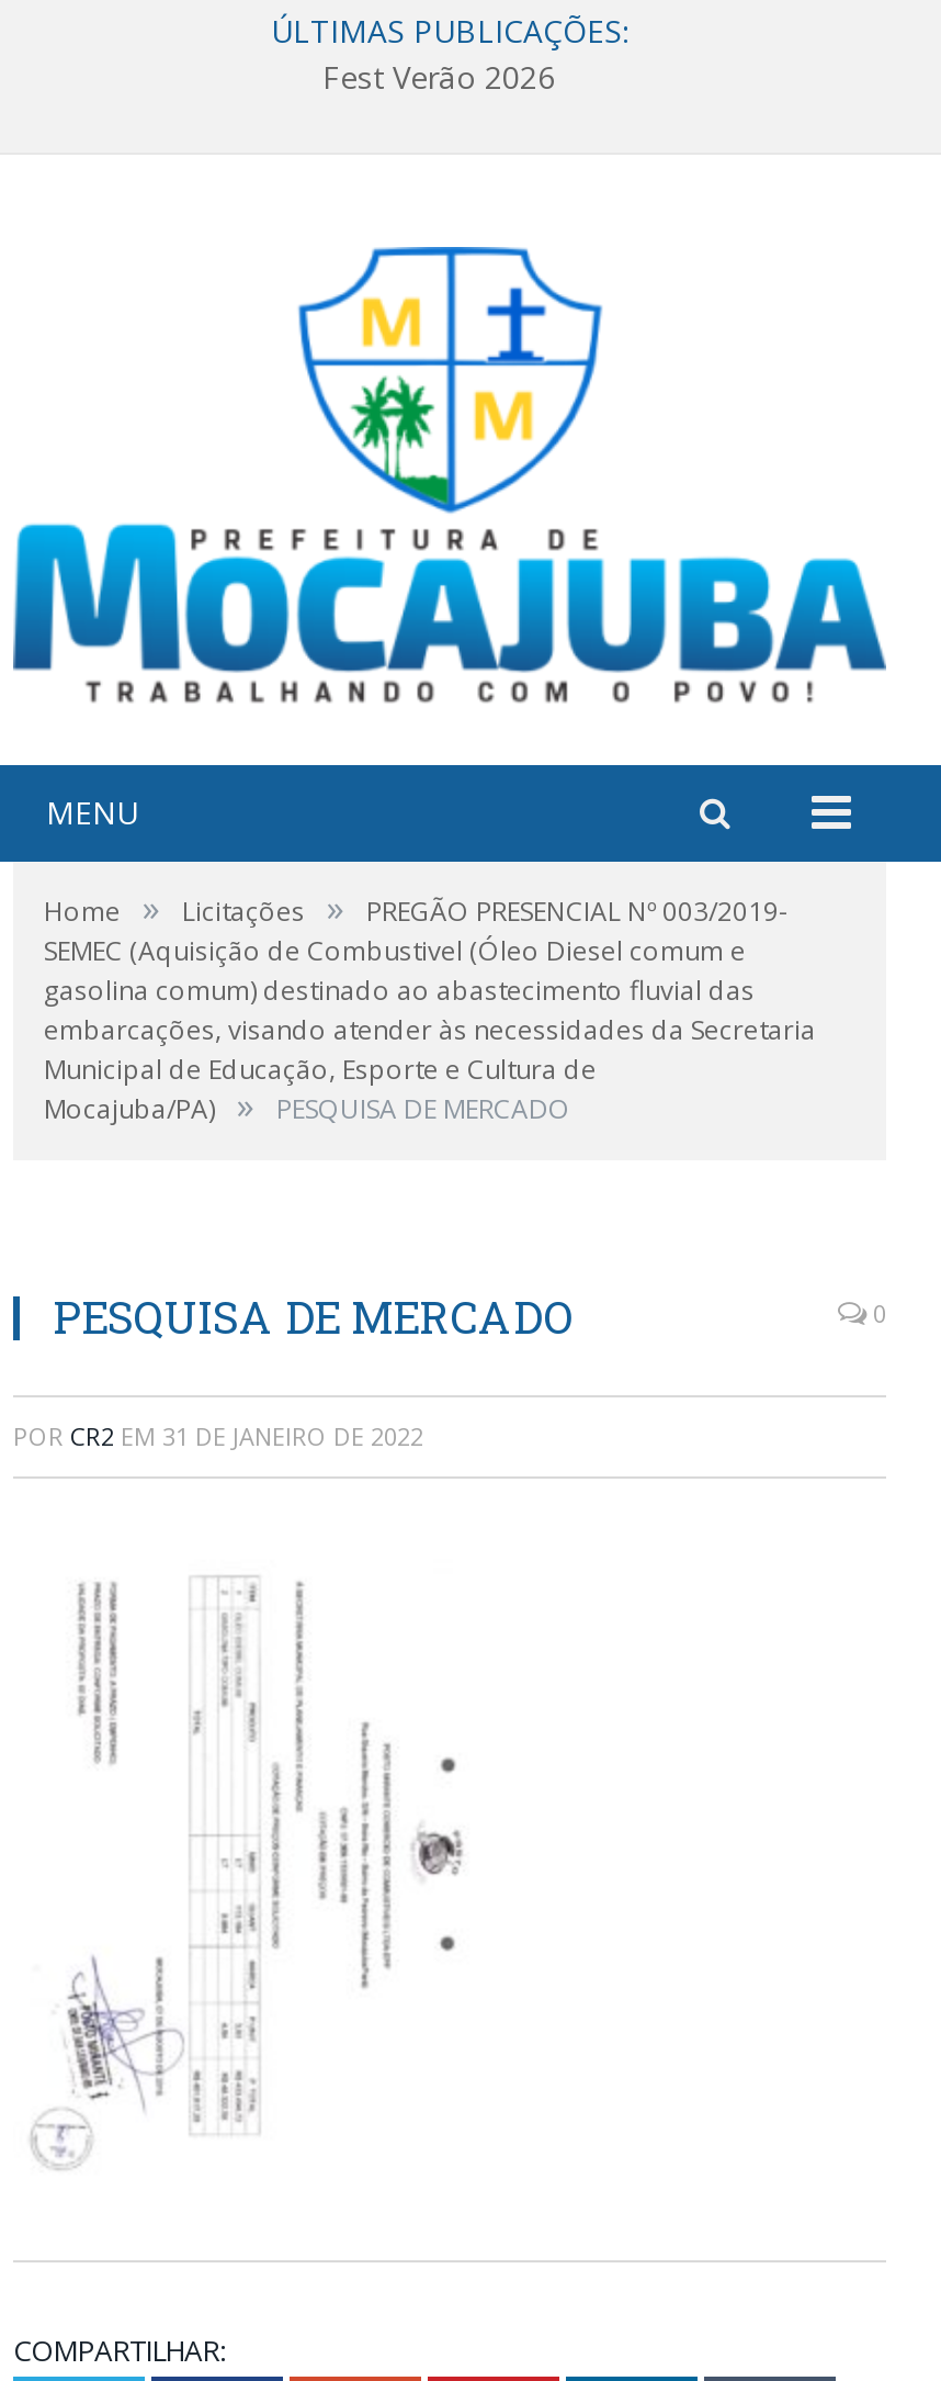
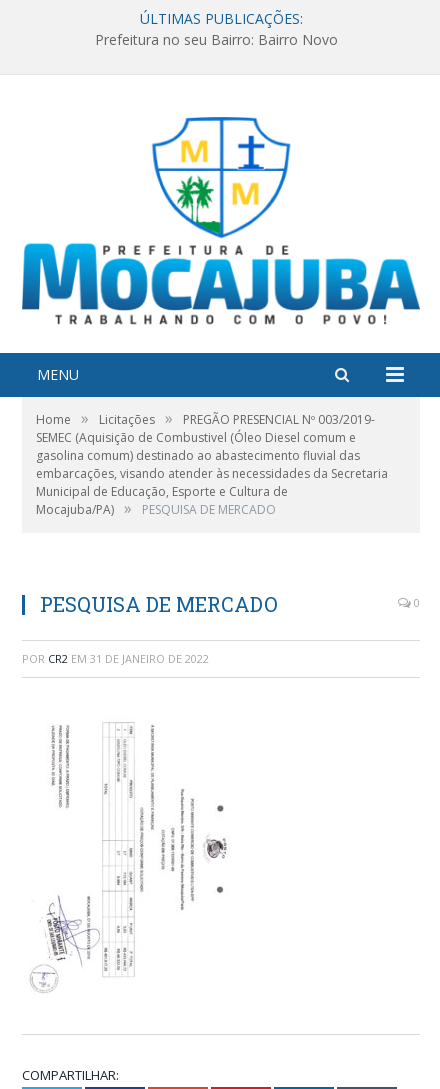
+ Prefeitura no seu Bairro: Bairro Novo
